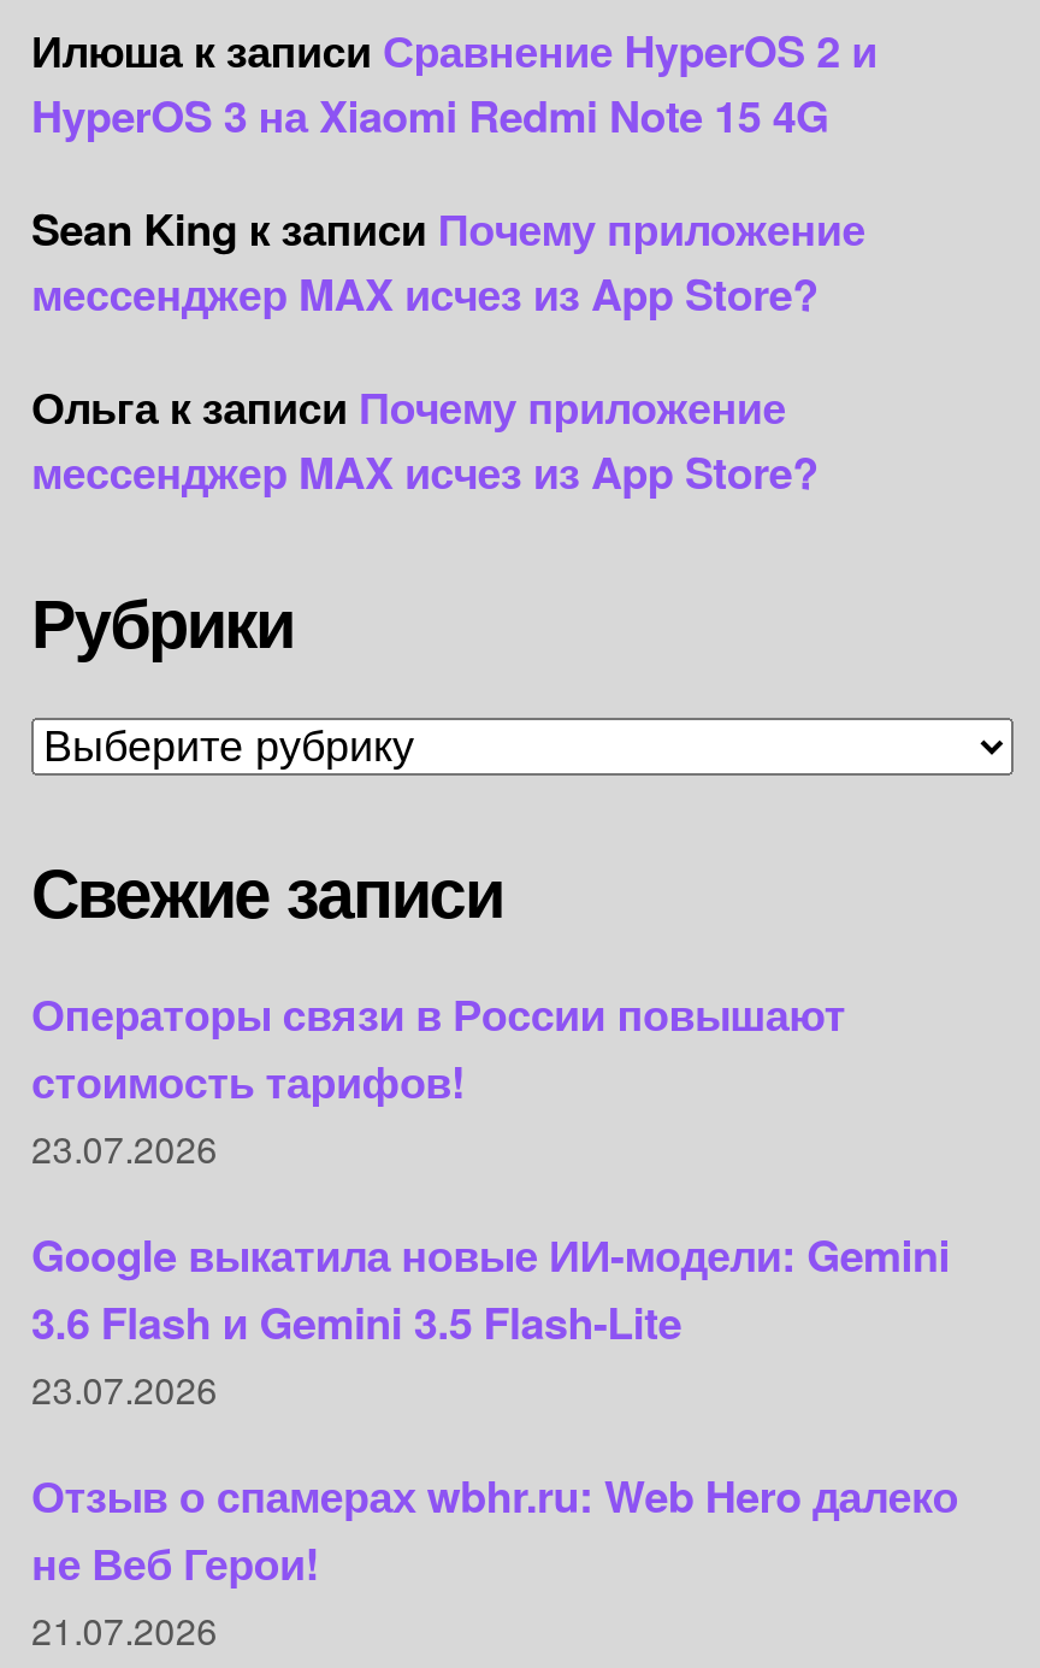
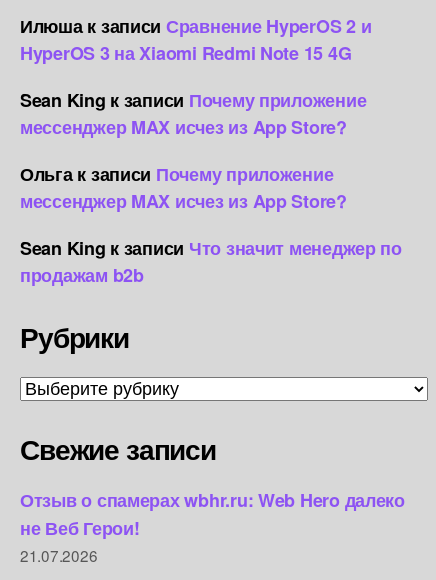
+ Sean King к записи Что значит менеджер по
+ продажам b2b

moved down: Рубрики | Свежие записи

- Операторы связи в России повышают
- стоимость тарифов!
- 23.07.2026
- Google выкатила новые ИИ-модели: Gemini
- 3.6 Flash и Gemini 3.5 Flash-Lite
- 23.07.2026
